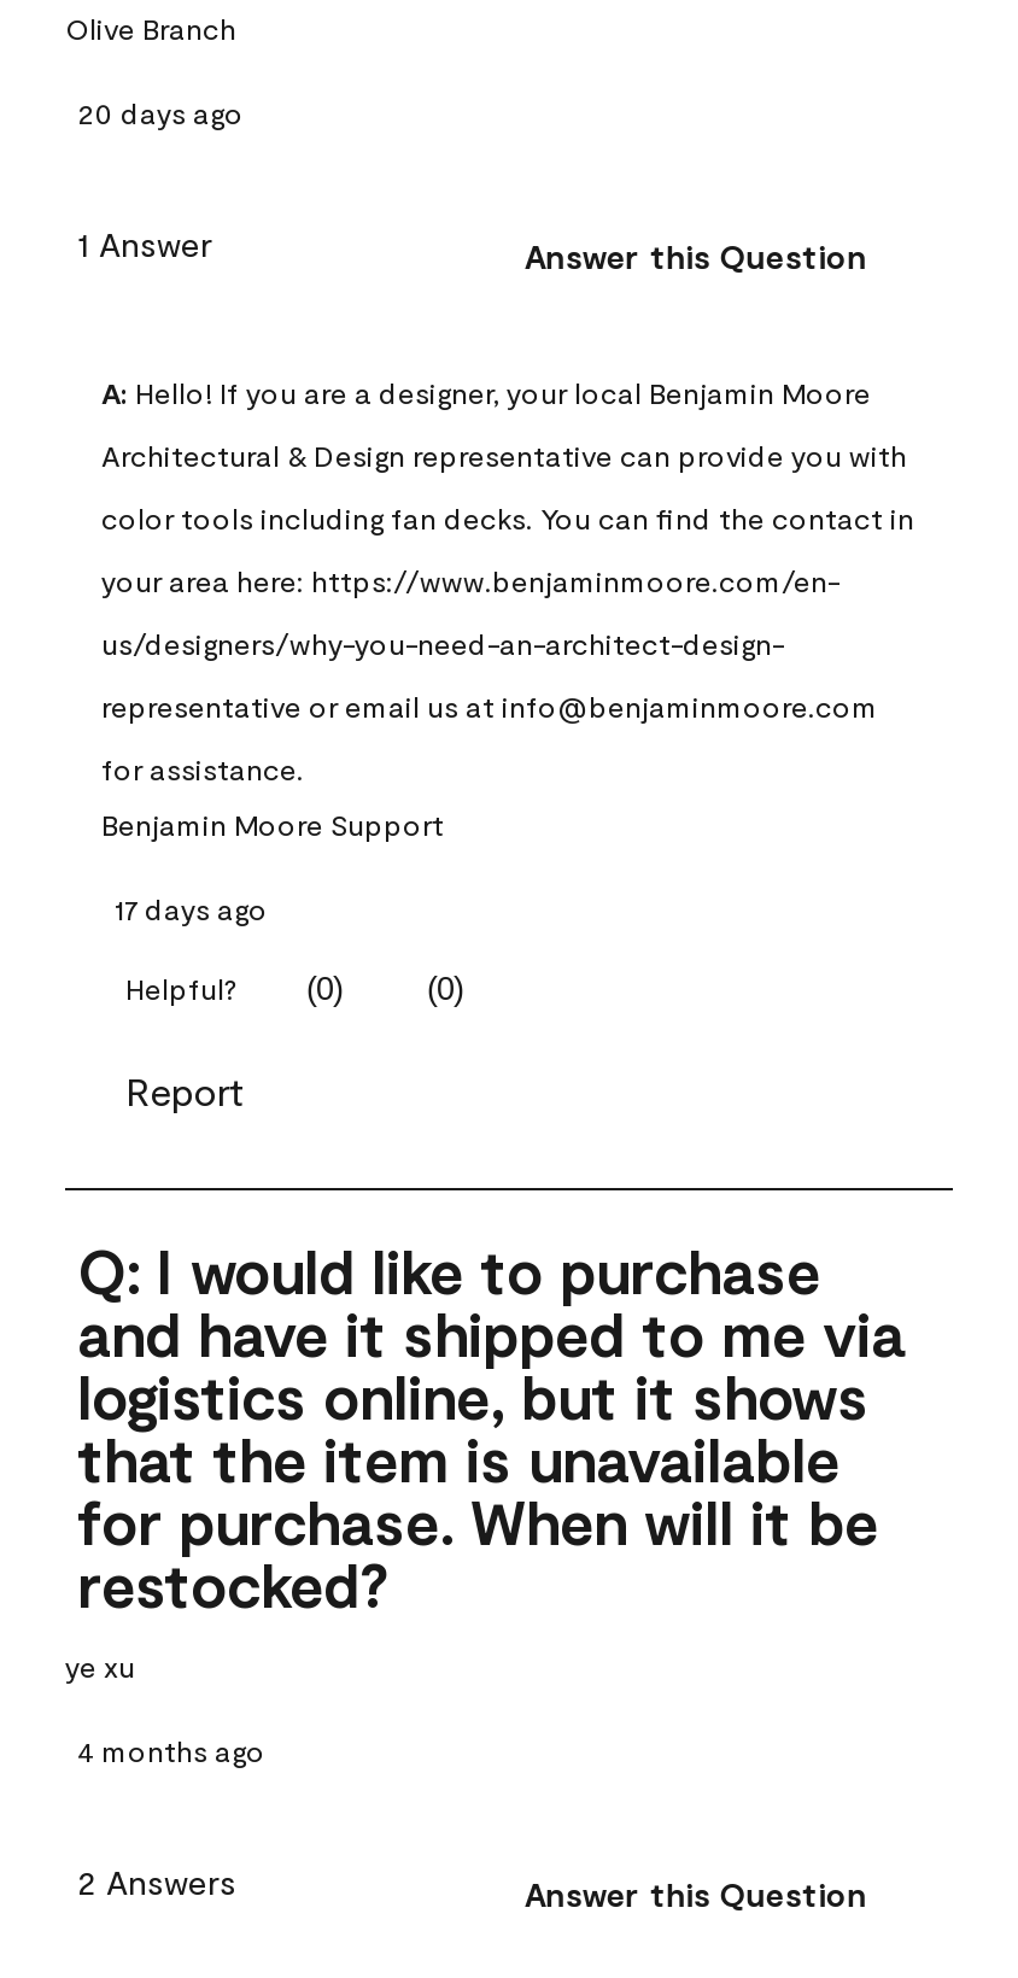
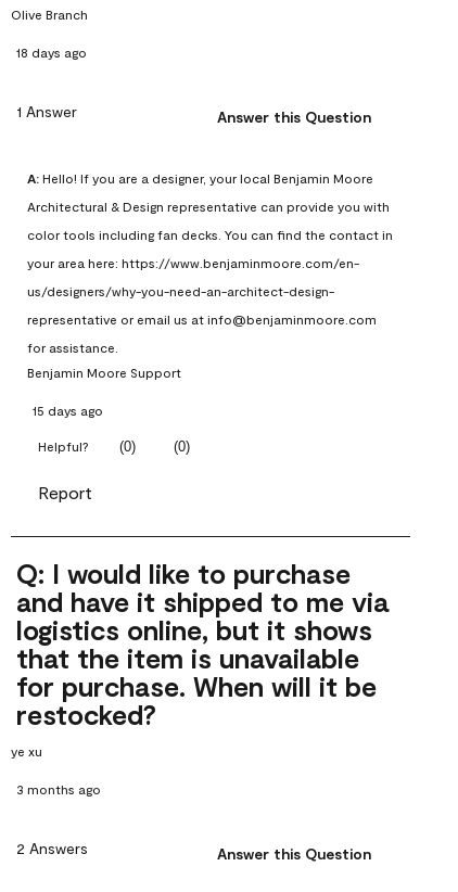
- 20 days ago
+ 18 days ago

- 17 days ago
+ 15 days ago

- 4 months ago
+ 3 months ago
